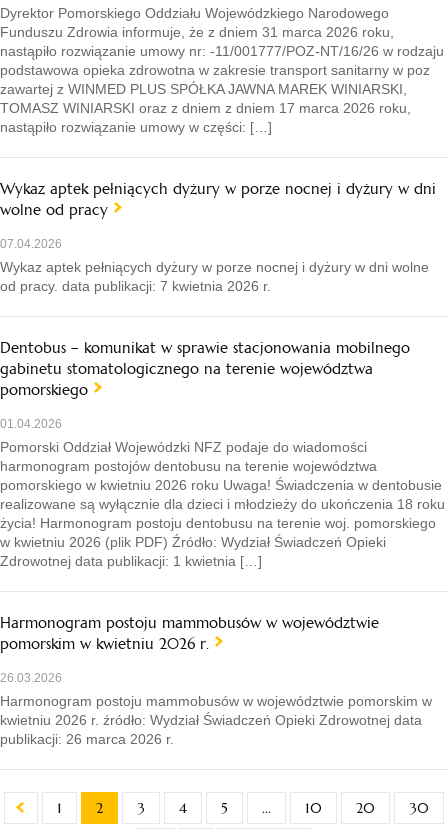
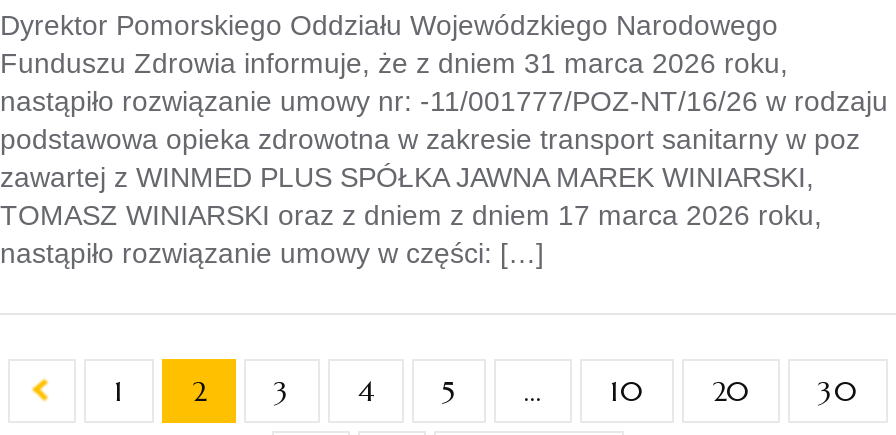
- Wykaz aptek pełniących dyżury w porze nocnej i dyżury w dni
- wolne od pracy
- 07.04.2026
- Wykaz aptek pełniących dyżury w porze nocnej i dyżury w dni wolne
- od pracy. data publikacji: 7 kwietnia 2026 r.
- Dentobus – komunikat w sprawie stacjonowania mobilnego
- gabinetu stomatologicznego na terenie województwa
- pomorskiego
- 01.04.2026
- Pomorski Oddział Wojewódzki NFZ podaje do wiadomości
- harmonogram postojów dentobusu na terenie województwa
- pomorskiego w kwietniu 2026 roku Uwaga! Świadczenia w dentobusie
- realizowane są wyłącznie dla dzieci i młodzieży do ukończenia 18 roku
- życia! Harmonogram postoju dentobusu na terenie woj. pomorskiego
- w kwietniu 2026 (plik PDF) Źródło: Wydział Świadczeń Opieki
- Zdrowotnej data publikacji: 1 kwietnia […]
- Harmonogram postoju mammobusów w województwie
- pomorskim w kwietniu 2026 r.
- 26.03.2026
- Harmonogram postoju mammobusów w województwie pomorskim w
- kwietniu 2026 r. źródło: Wydział Świadczeń Opieki Zdrowotnej data
- publikacji: 26 marca 2026 r.
